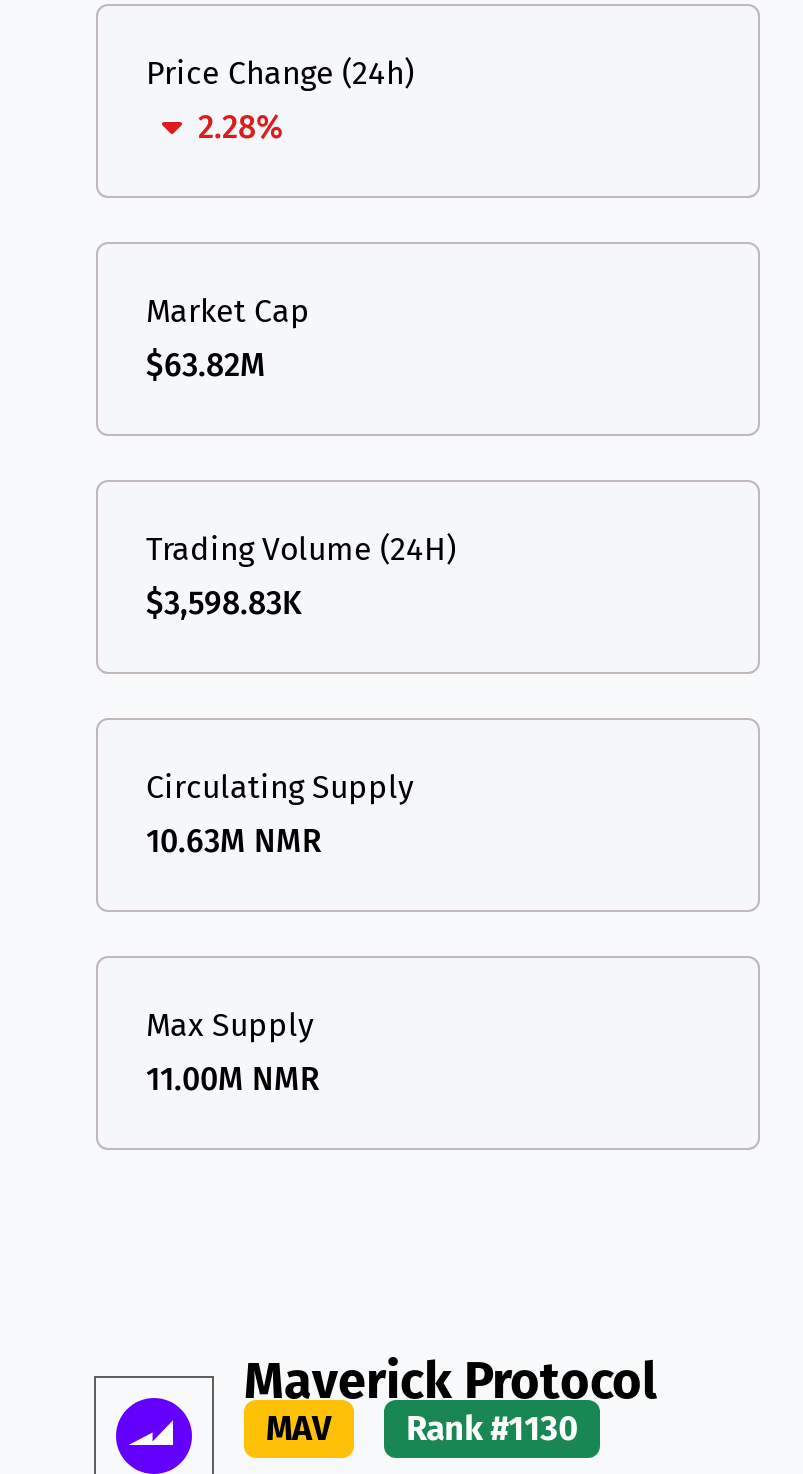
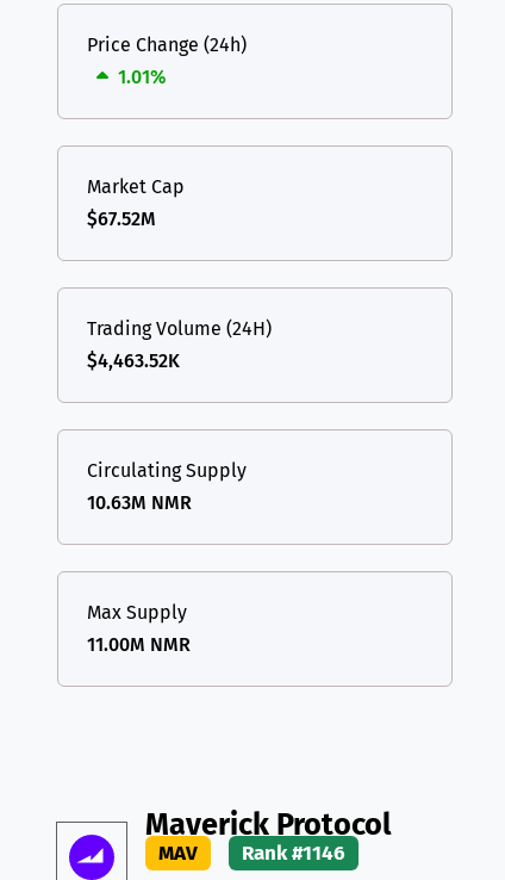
- 2.28%
+ 1.01%

- $63.82M
+ $67.52M

- $3,598.83K
+ $4,463.52K

- MAV Rank #1130
+ MAV Rank #1146
